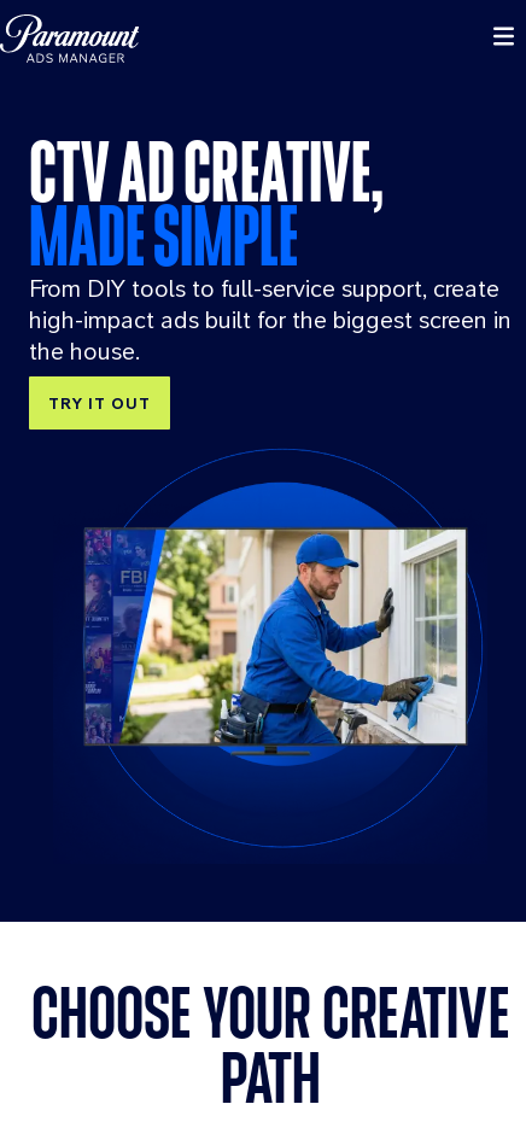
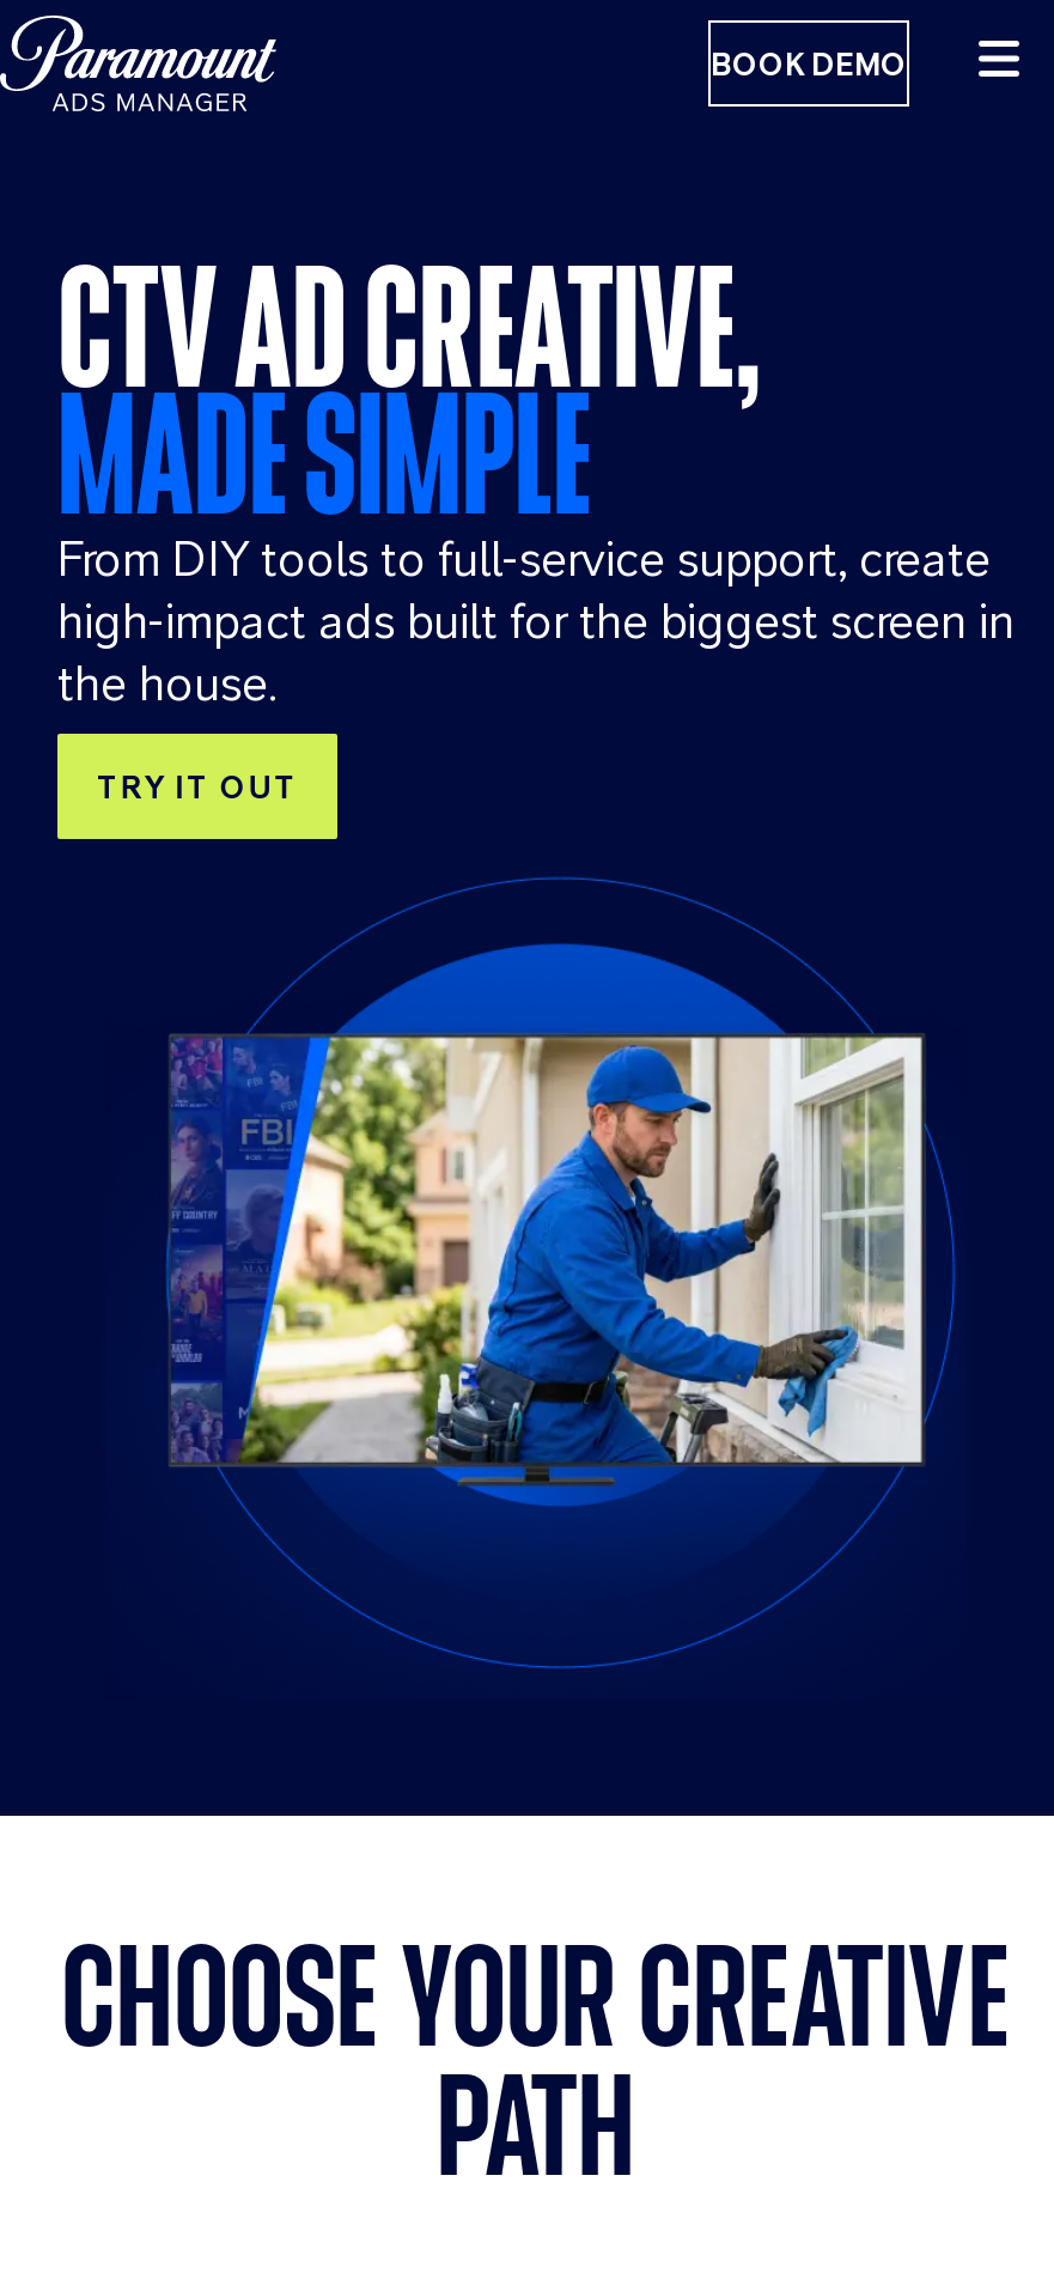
+ BOOK DEMO
